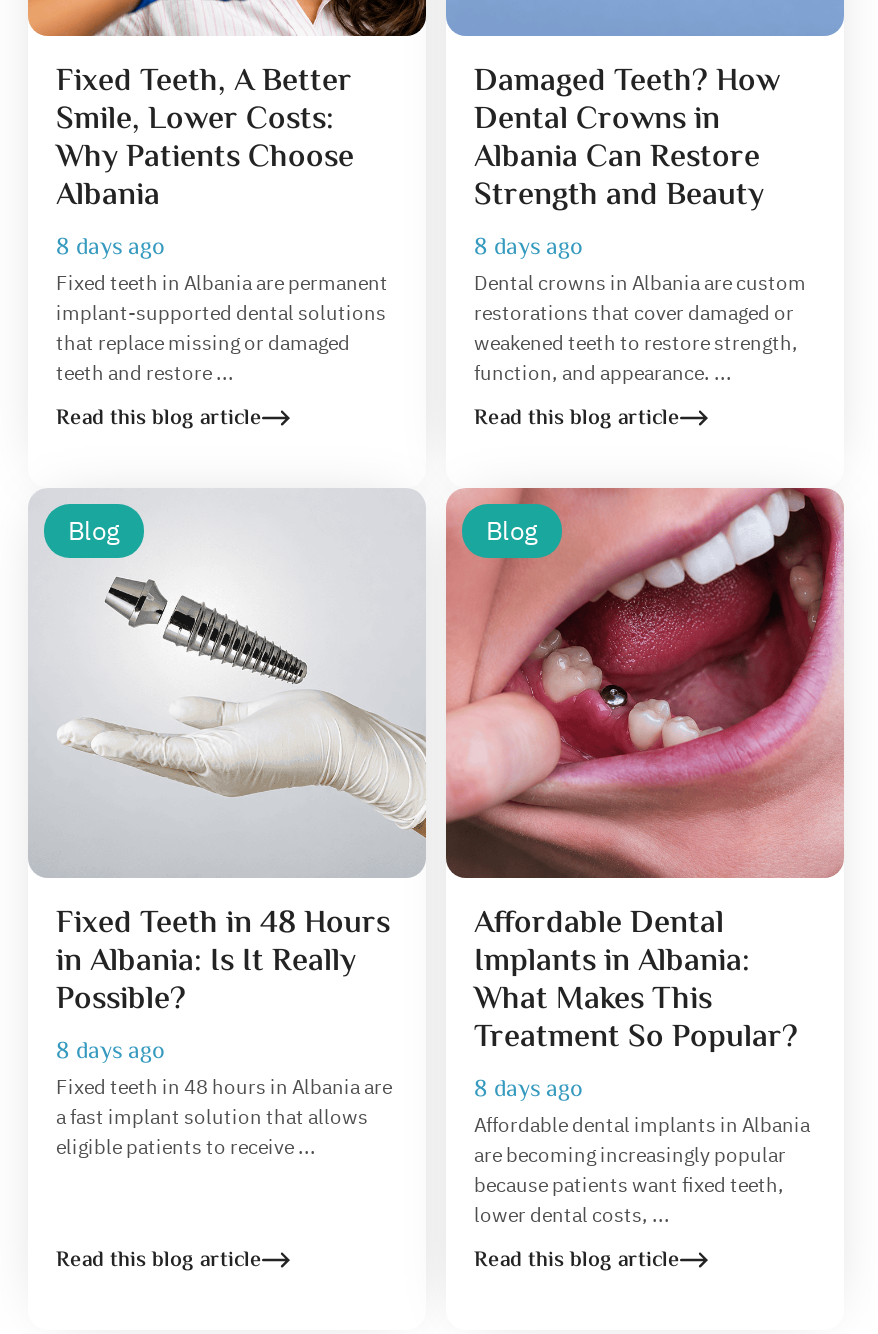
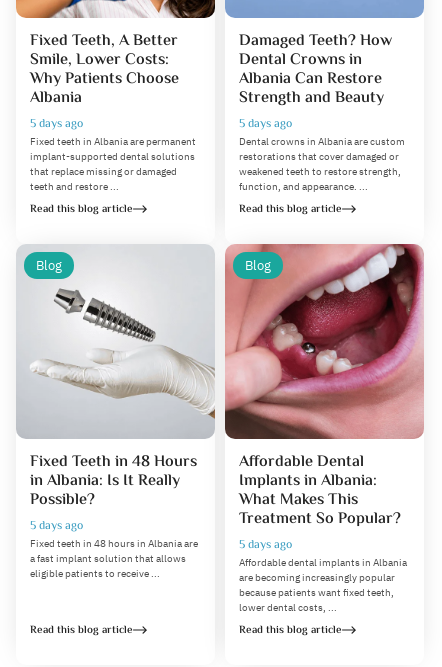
- 8 days ago
+ 5 days ago

- 8 days ago
+ 5 days ago

- 8 days ago
+ 5 days ago

- 8 days ago
+ 5 days ago
